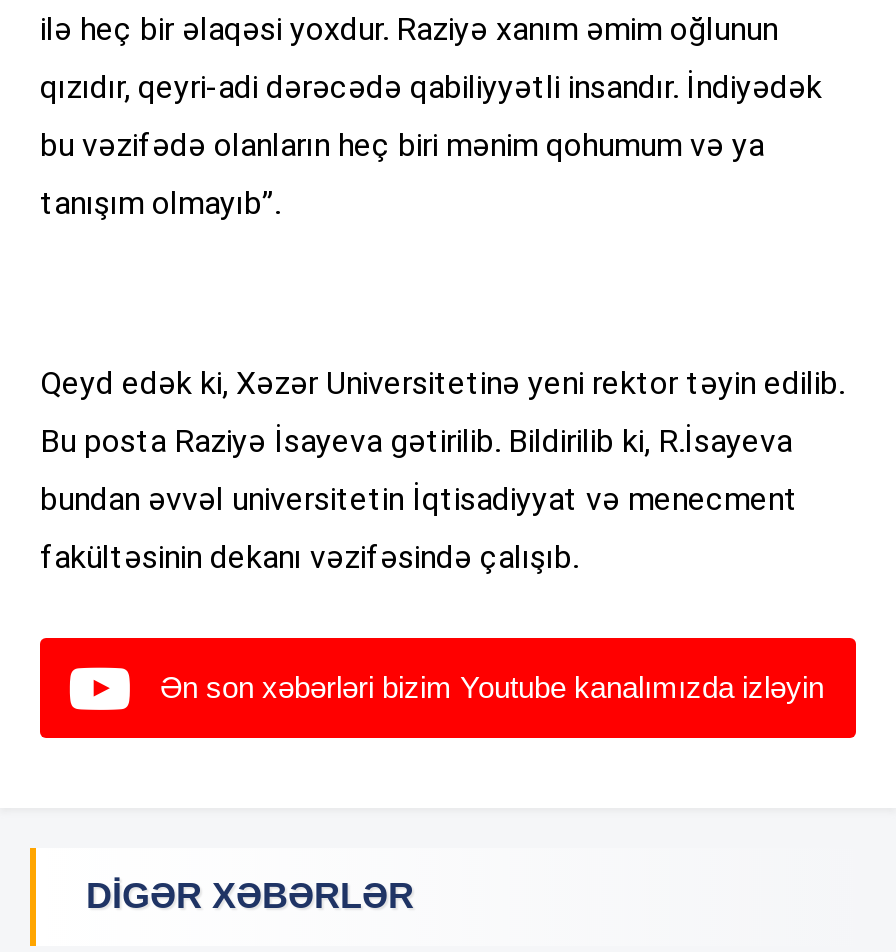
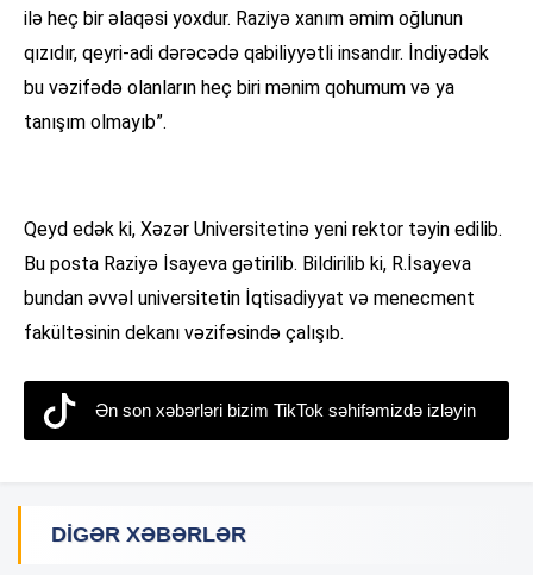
- Ən son xəbərləri bizim Youtube kanalımızda izləyin
+ Ən son xəbərləri bizim TikTok səhifəmizdə izləyin
